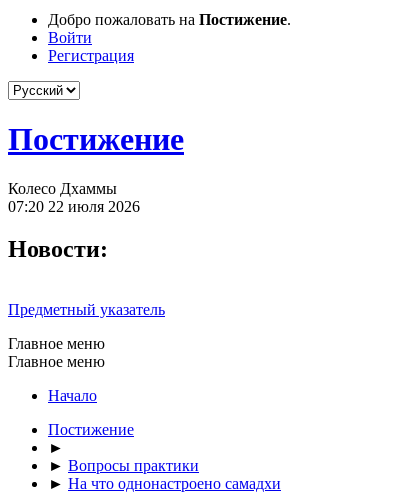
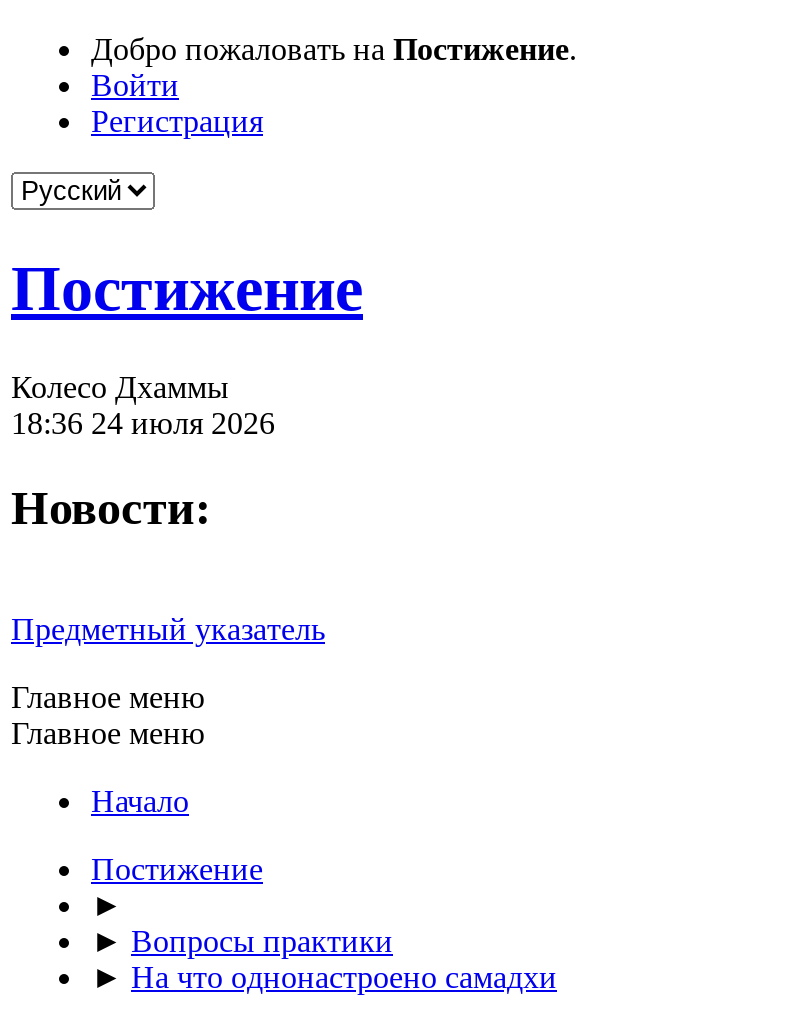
- 07:20 22 июля 2026
+ 18:36 24 июля 2026
